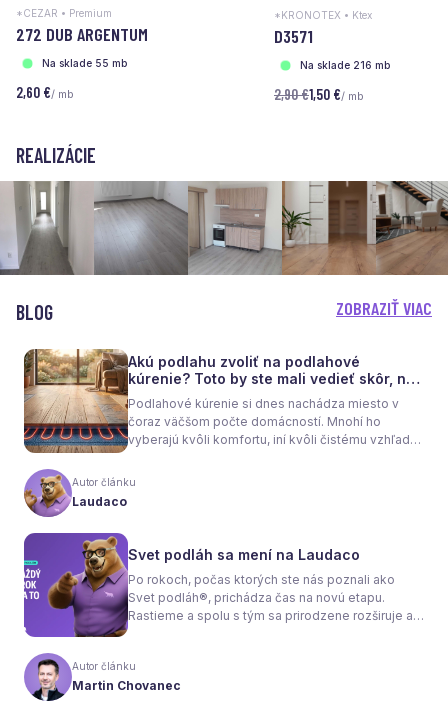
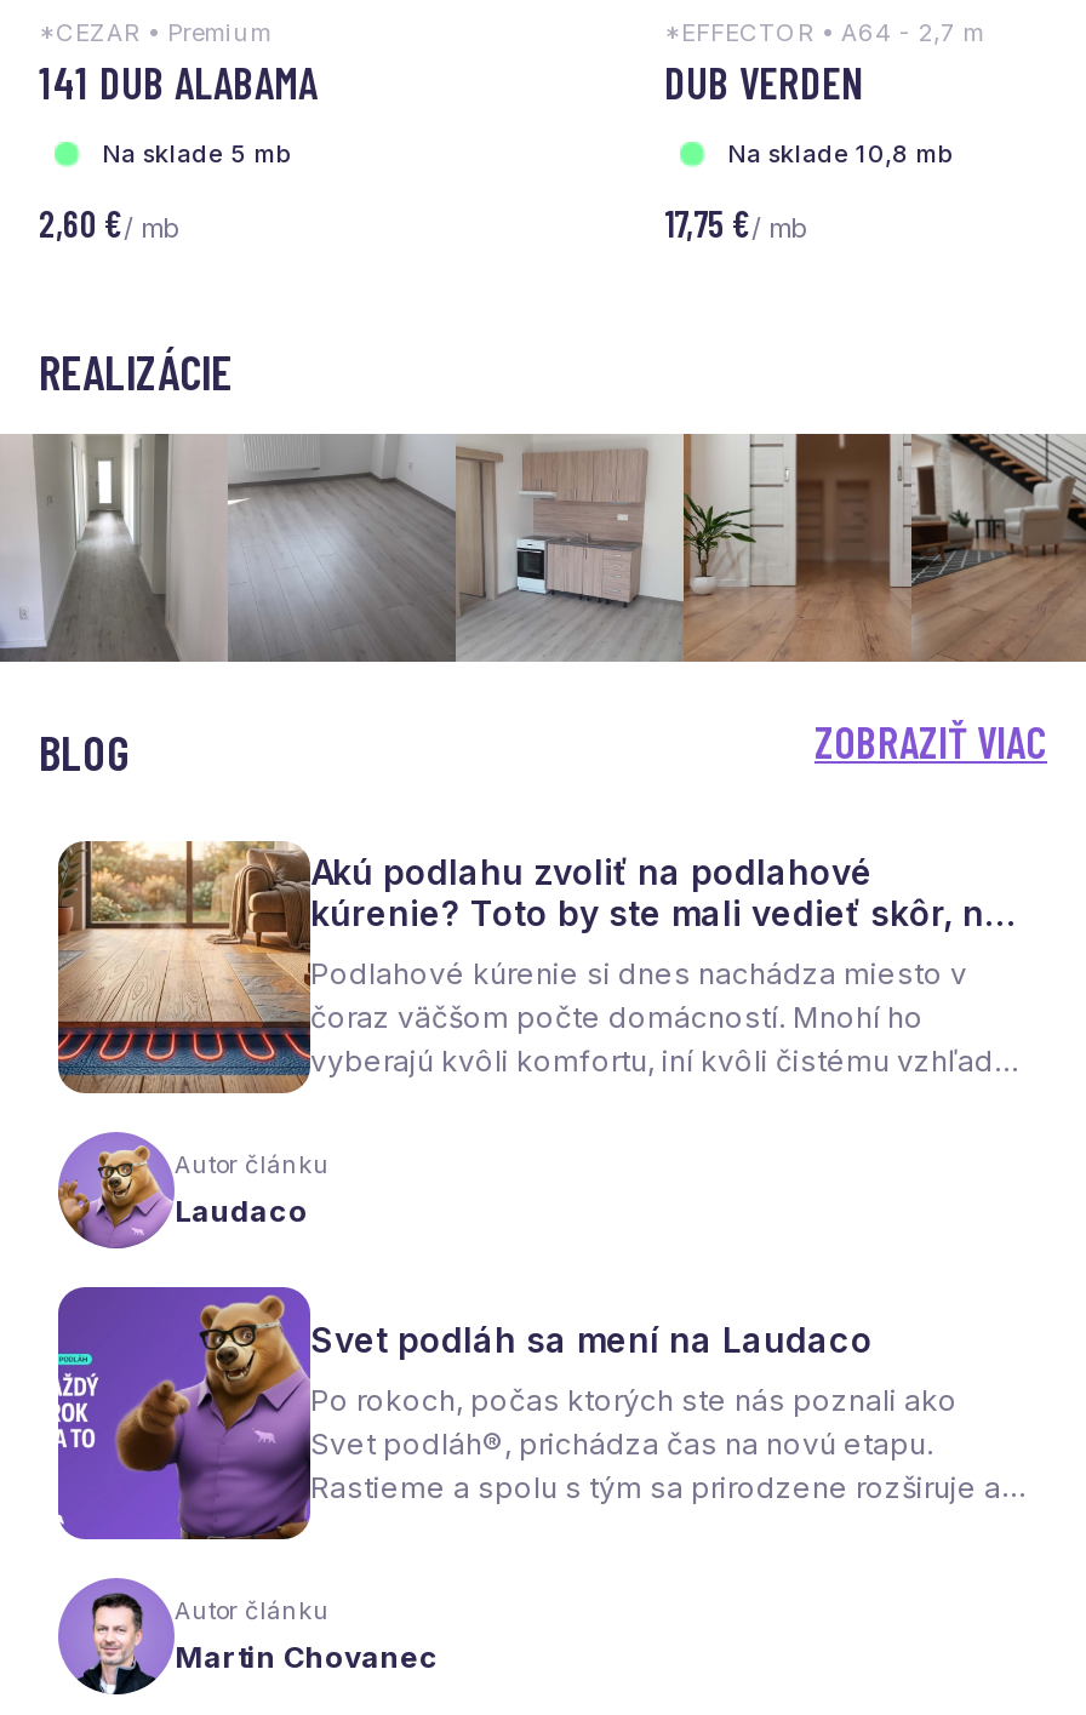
- *KRONOTEX • Ktex
- D3571
+ *EFFECTOR • A64 - 2,7 m
+ DUB VERDEN

- 272 DUB ARGENTUM
+ 141 DUB ALABAMA

- Na sklade 55 mb
+ Na sklade 5 mb

- Na sklade 216 mb
+ Na sklade 10,8 mb

- 2,90 €1,50 €/ mb
+ 17,75 €/ mb
